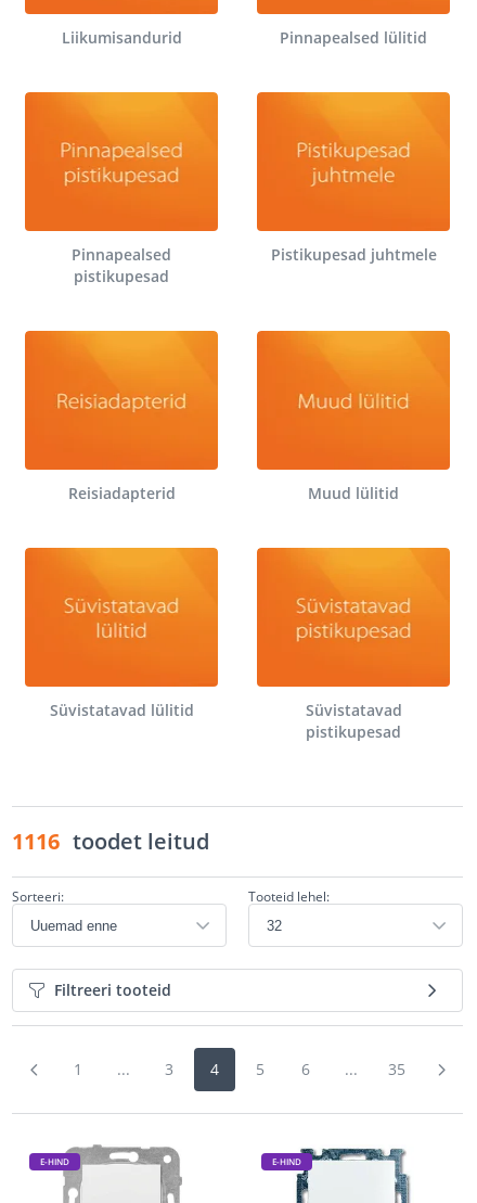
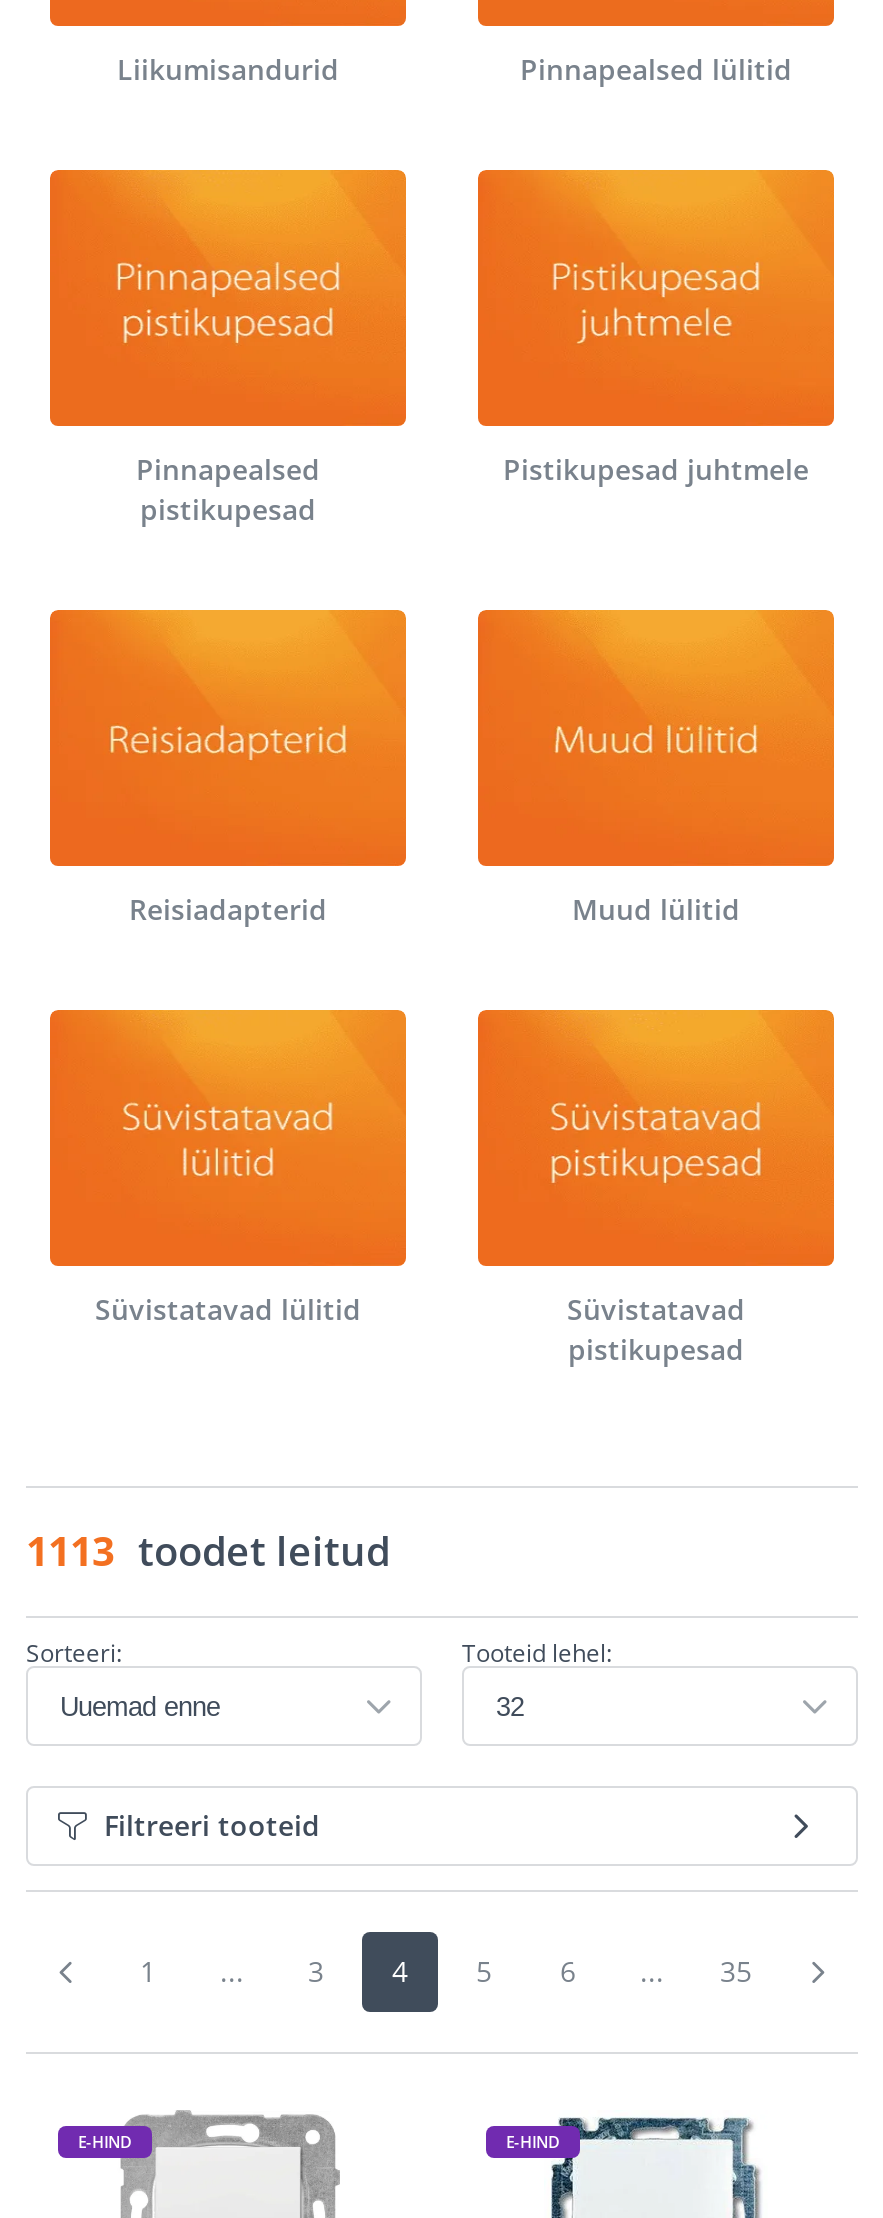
- 1116 toodet leitud
+ 1113 toodet leitud
